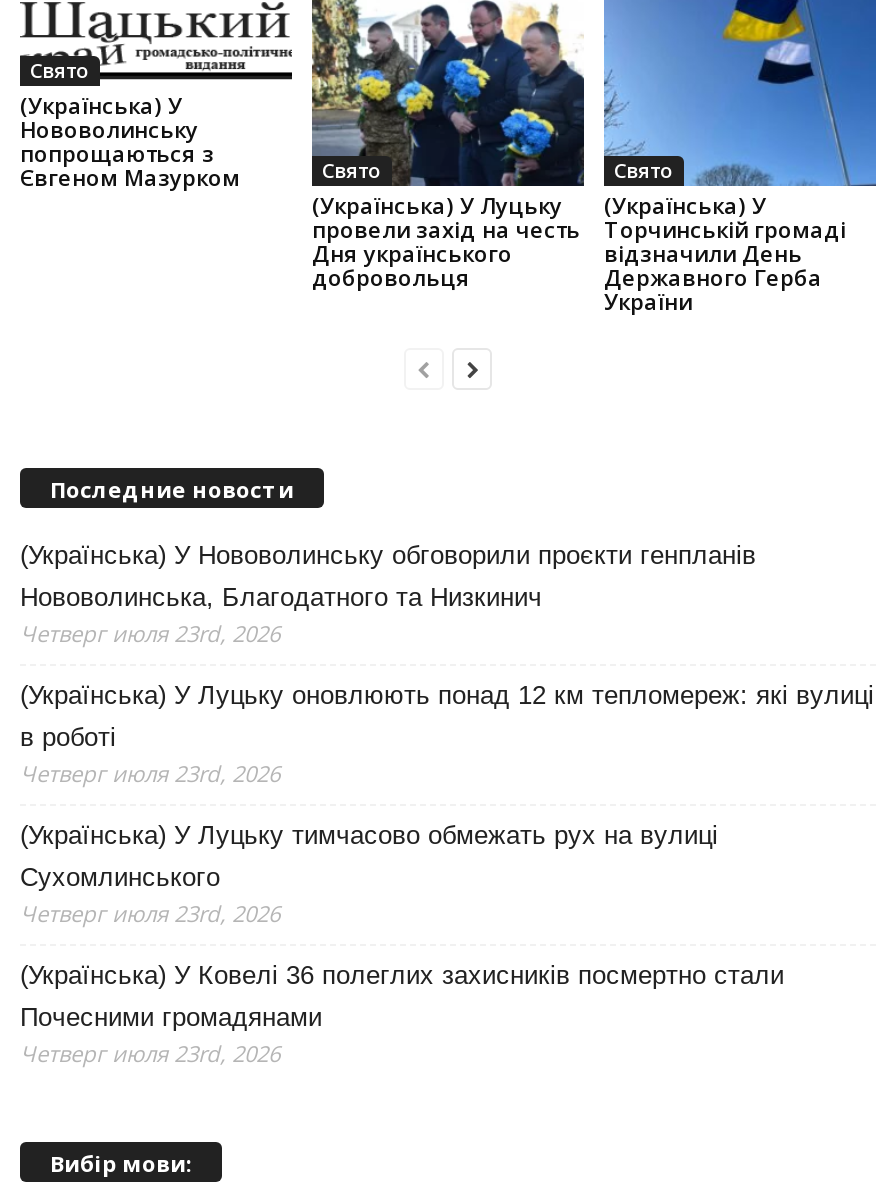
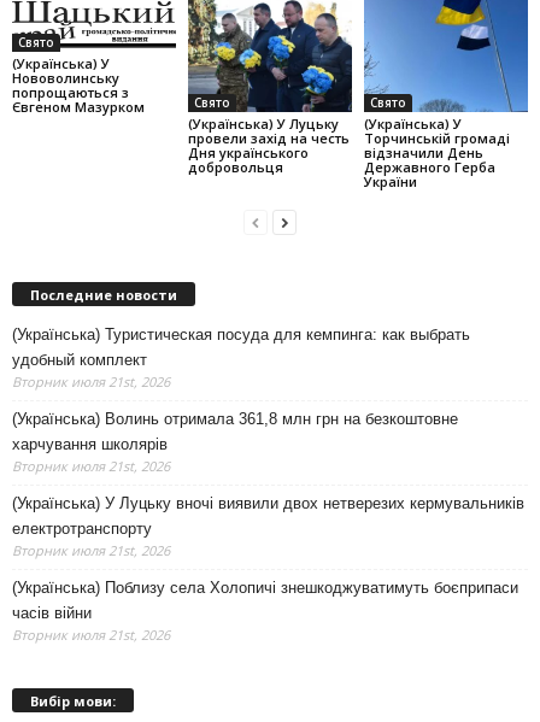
- (Українська) У Нововолинську обговорили проєкти генпланів
- Нововолинська, Благодатного та Низкинич
- Четверг июля 23rd, 2026
+ (Українська) Туристическая посуда для кемпинга: как выбрать
+ удобный комплект
+ Вторник июля 21st, 2026

- (Українська) У Луцьку оновлюють понад 12 км тепломереж: які вулиці
- в роботі
- Четверг июля 23rd, 2026
+ (Українська) Волинь отримала 361,8 млн грн на безкоштовне
+ харчування школярів
+ Вторник июля 21st, 2026

- (Українська) У Луцьку тимчасово обмежать рух на вулиці
- Сухомлинського
- Четверг июля 23rd, 2026
+ (Українська) У Луцьку вночі виявили двох нетверезих кермувальників
+ електротранспорту
+ Вторник июля 21st, 2026

- (Українська) У Ковелі 36 полеглих захисників посмертно стали
- Почесними громадянами
- Четверг июля 23rd, 2026
+ (Українська) Поблизу села Холопичі знешкоджуватимуть боєприпаси
+ часів війни
+ Вторник июля 21st, 2026
